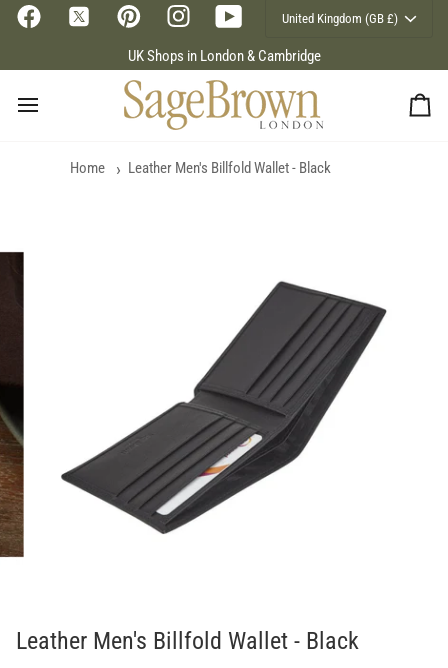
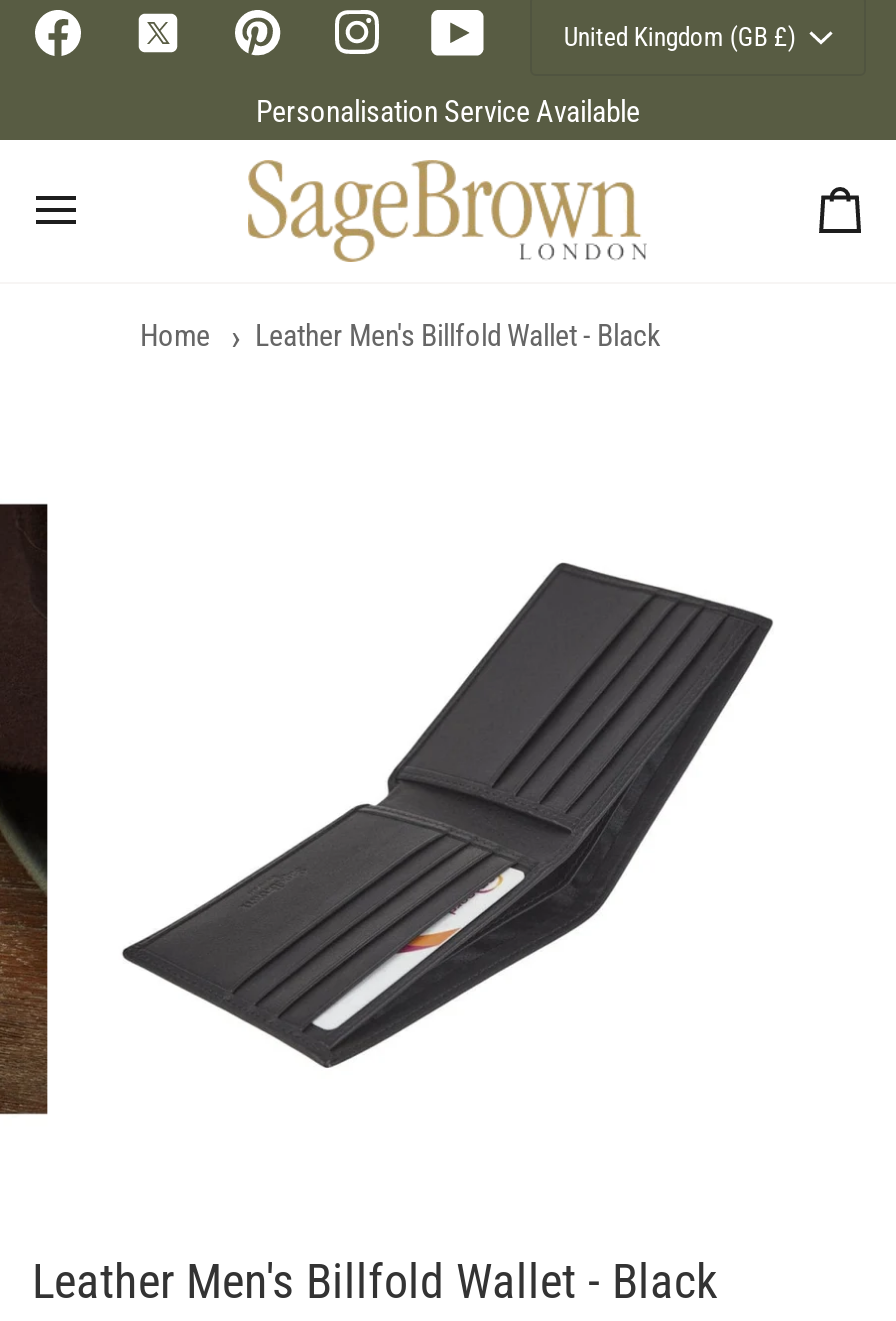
- UK Shops in London & Cambridge
+ Personalisation Service Available
